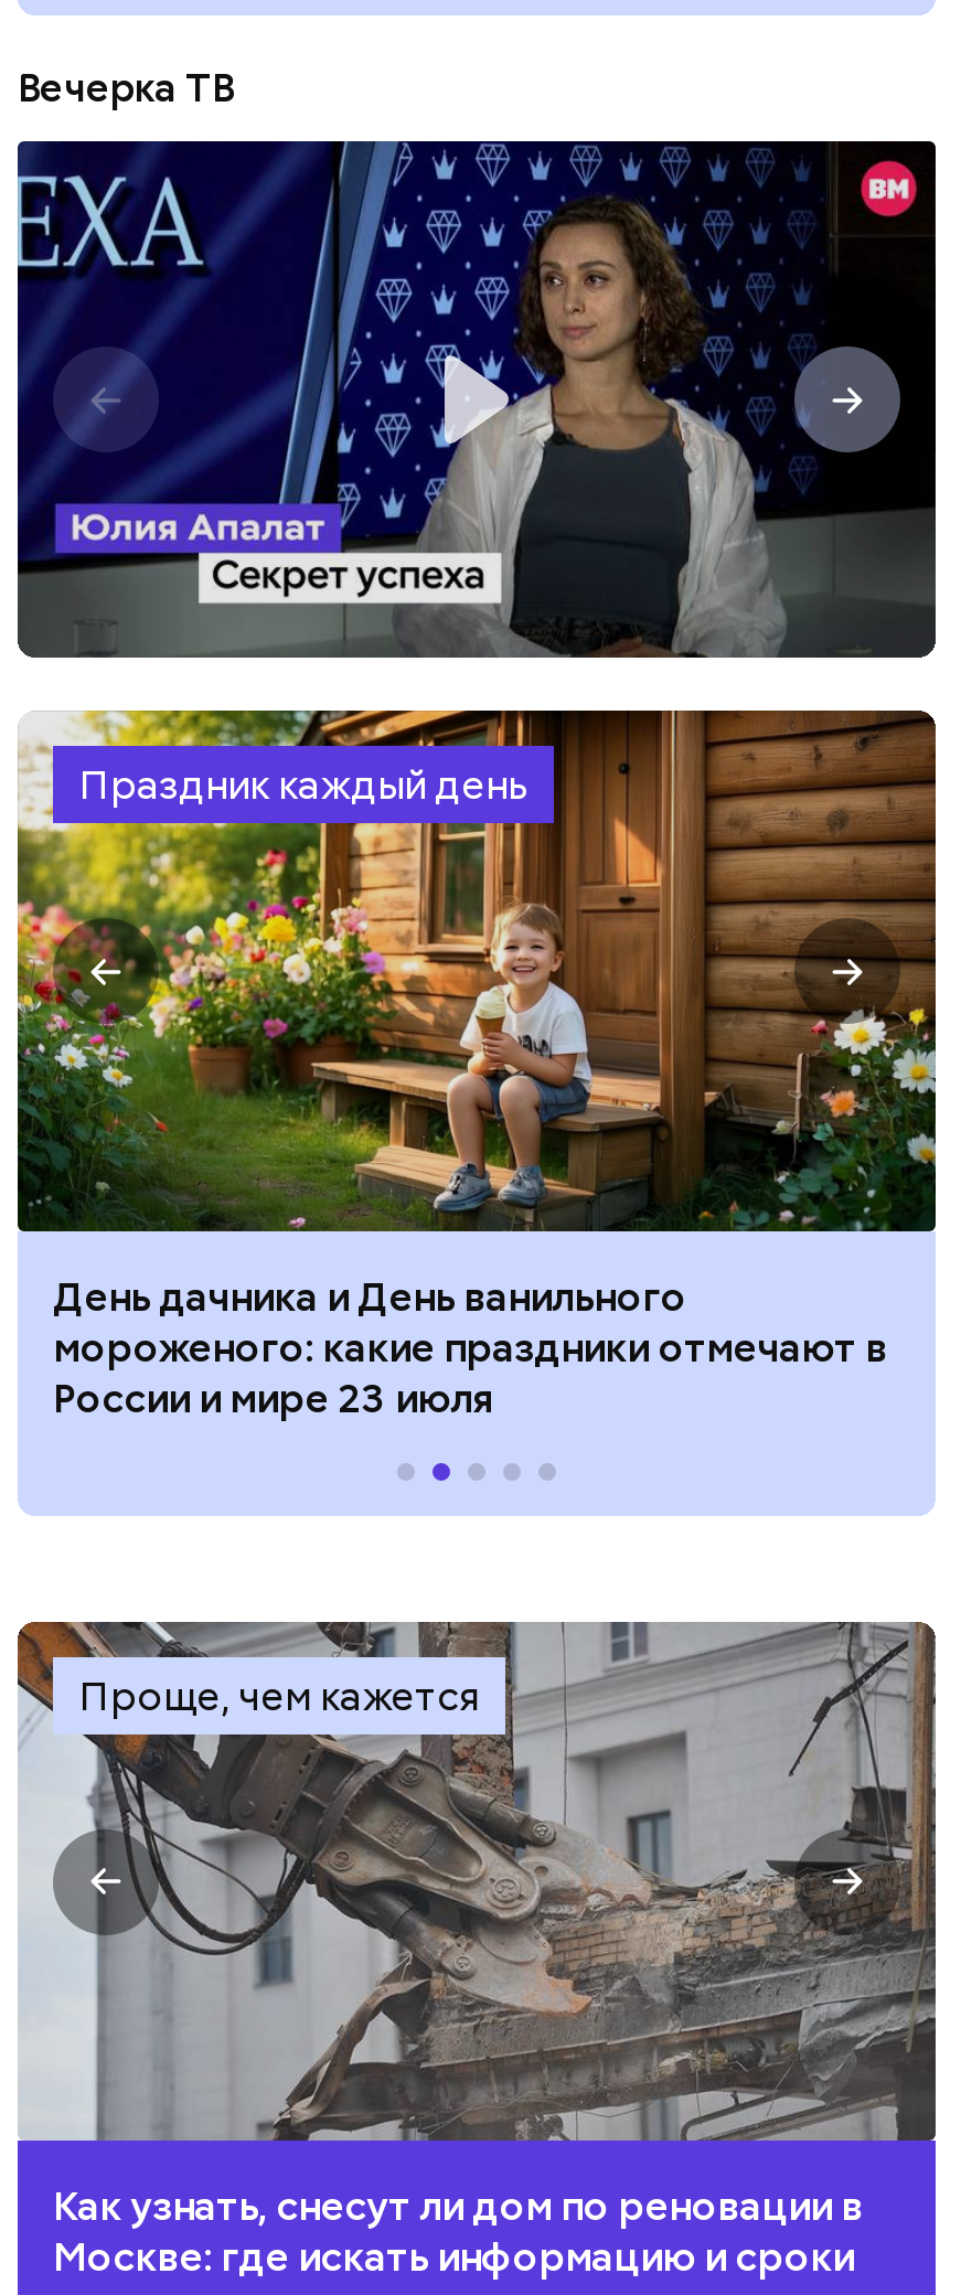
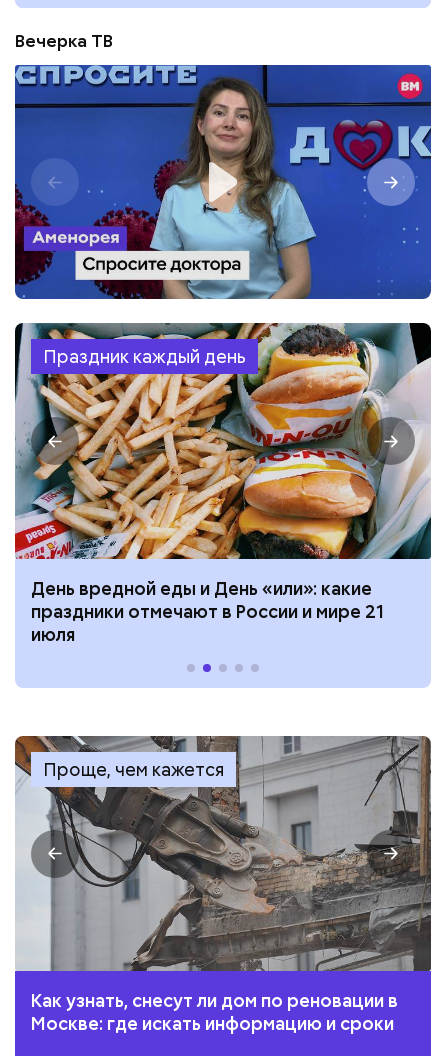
- [image]
+ [image]

- [image]
- День дачника и День ванильного
- мороженого: какие праздники отмечают в
- России и мире 23 июля
+ [image]
+ День вредной еды и День «или»: какие
+ праздники отмечают в России и мире 21
+ июля
